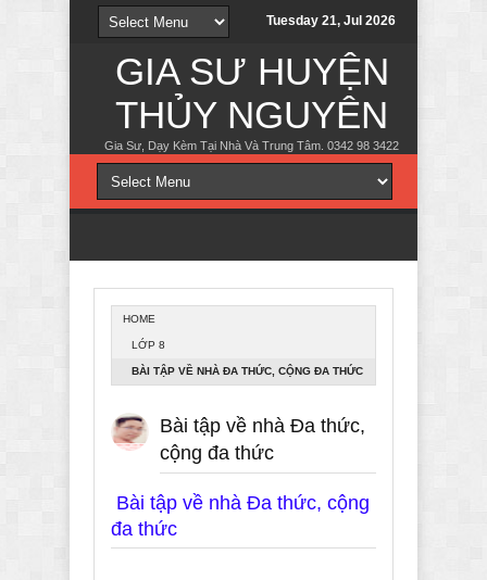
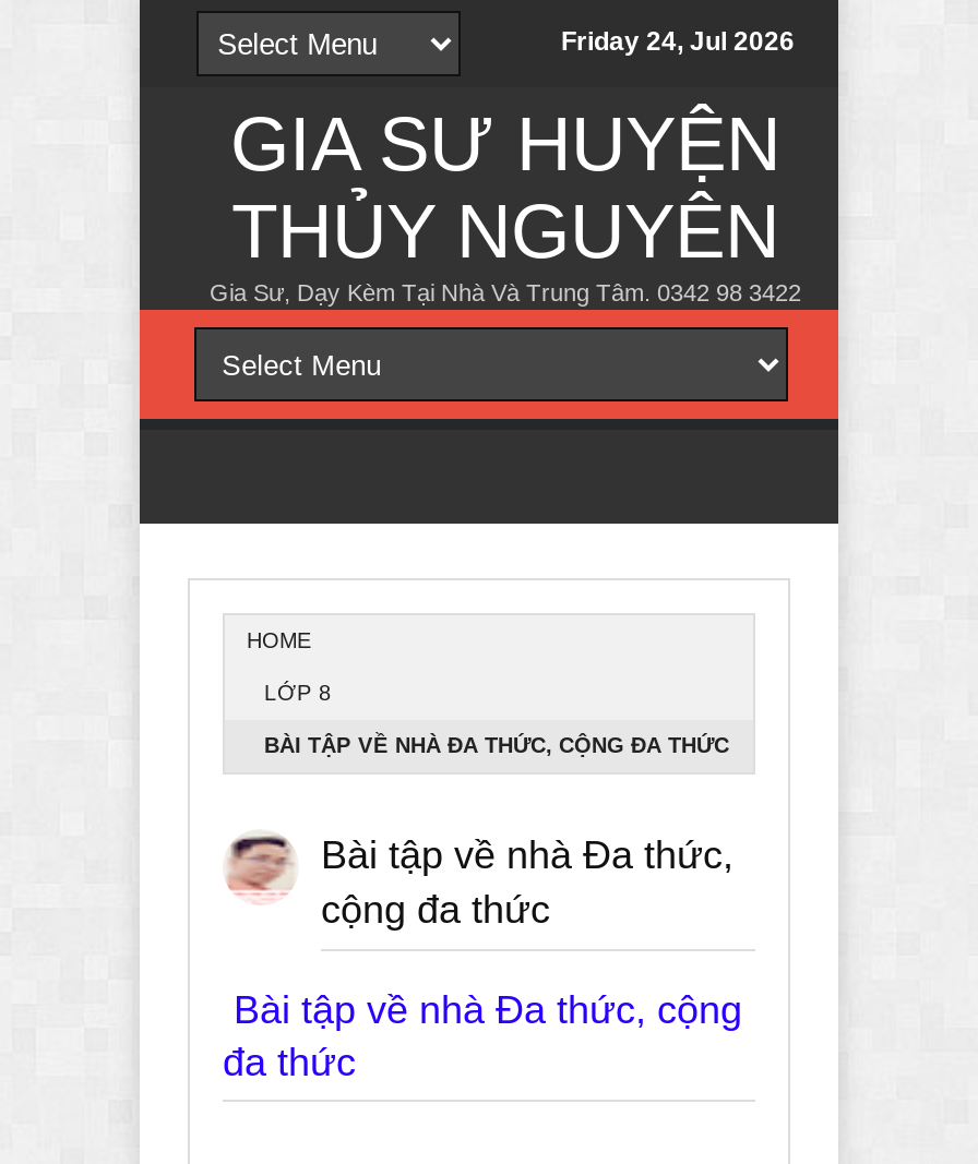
- Tuesday 21, Jul 2026
+ Friday 24, Jul 2026
